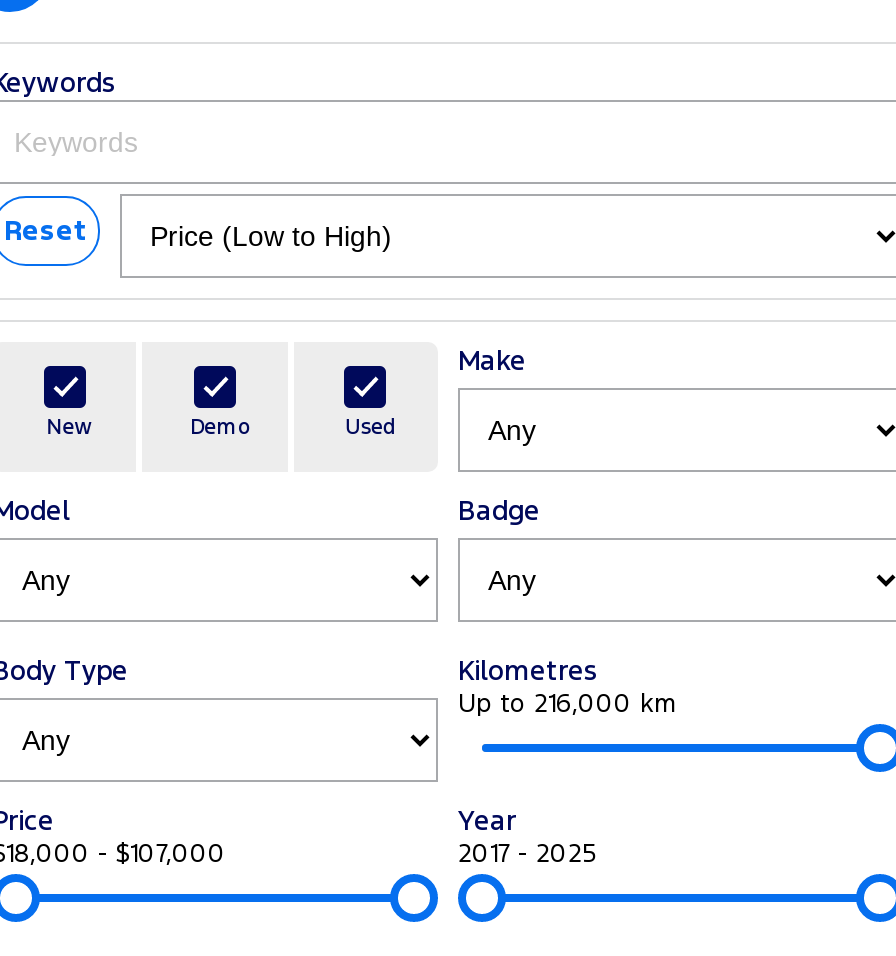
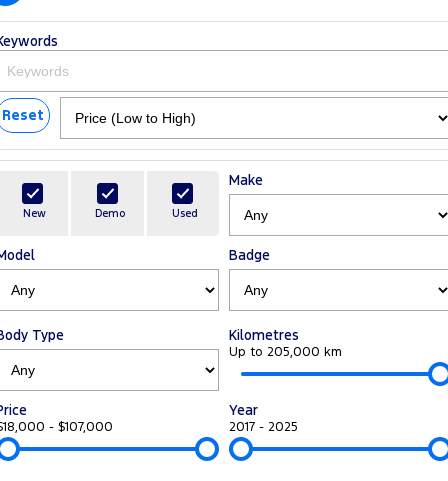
- Up to 216,000 km
+ Up to 205,000 km
